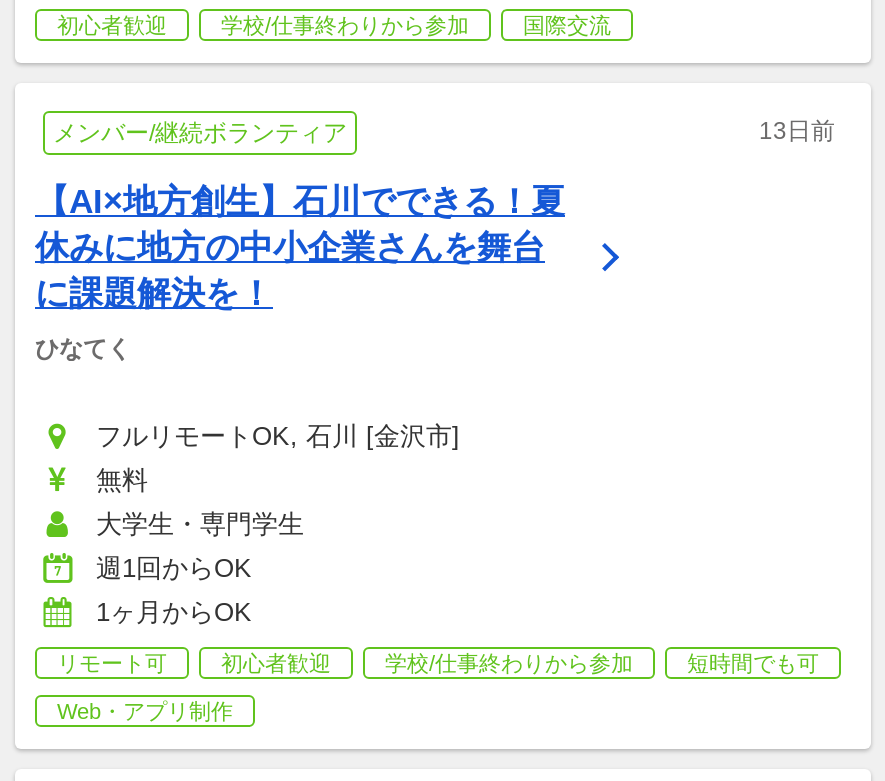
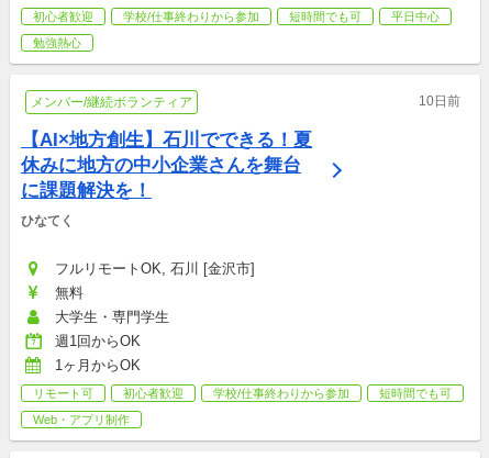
- 国際交流
+ 短時間でも可
+ 平日中心
+ 勉強熱心

- 13日前
+ 10日前
